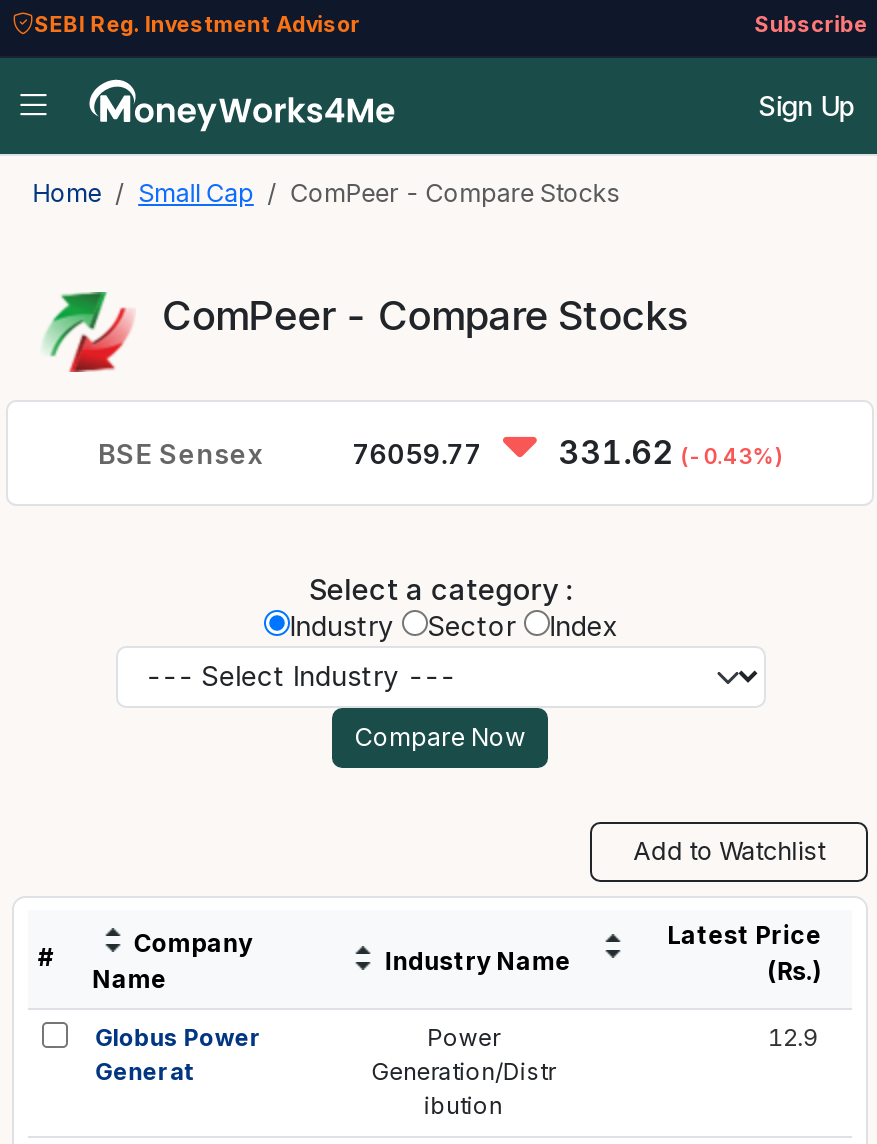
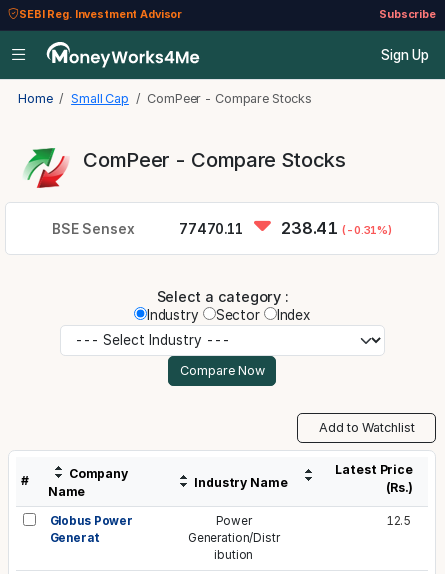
- 76059.77
+ 77470.11

- 331.62 (-0.43%)
+ 238.41 (-0.31%)

- 12.9
+ 12.5
